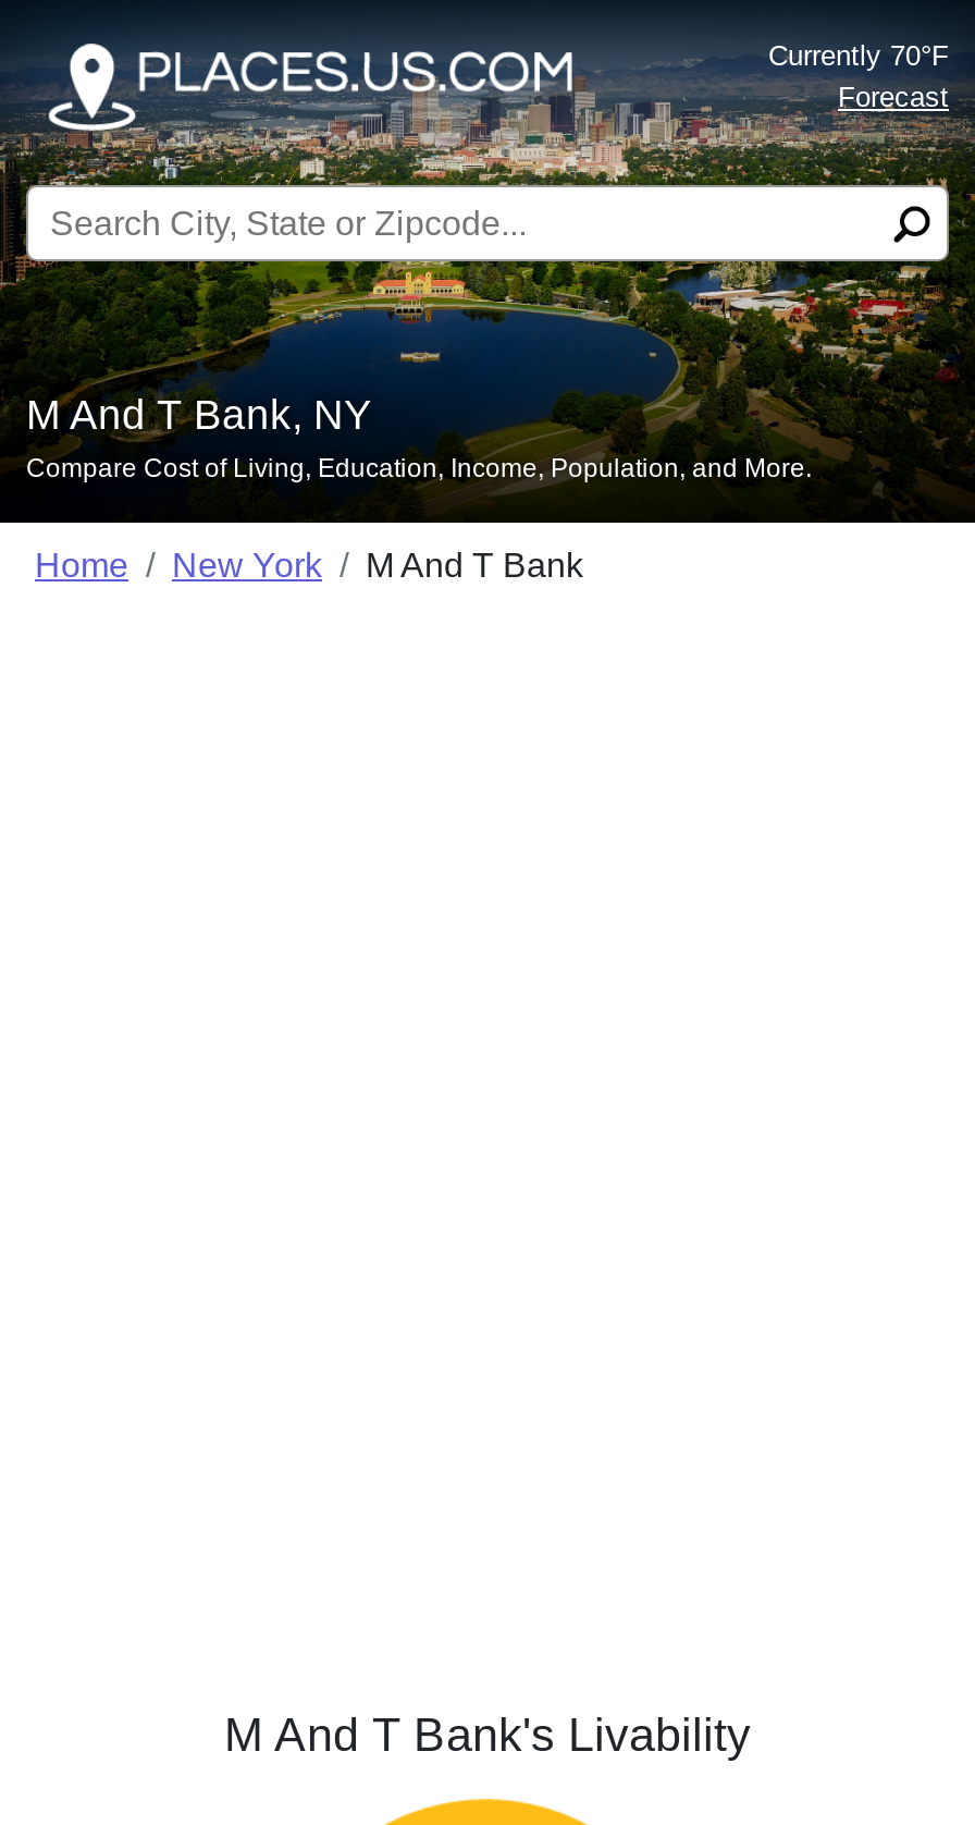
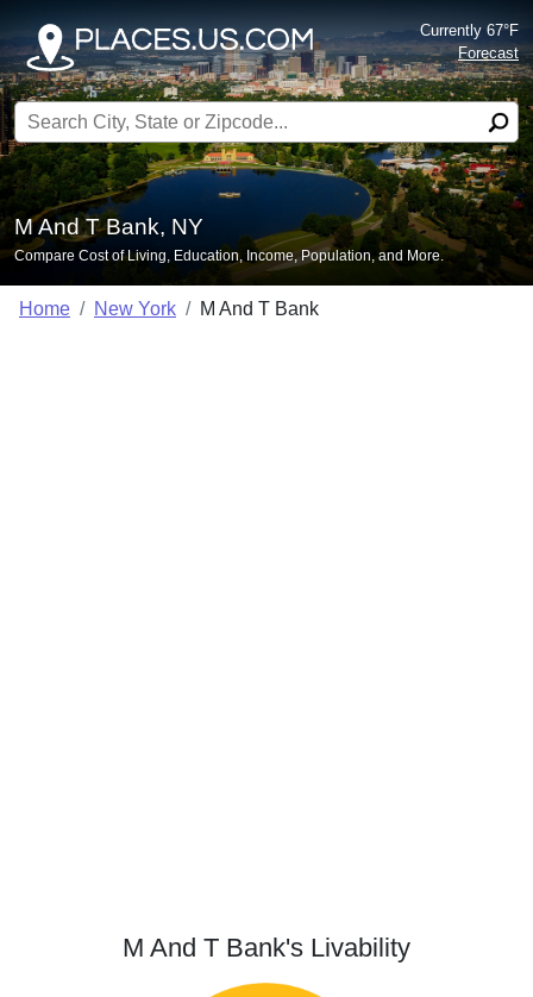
- Currently 70°F
+ Currently 67°F
